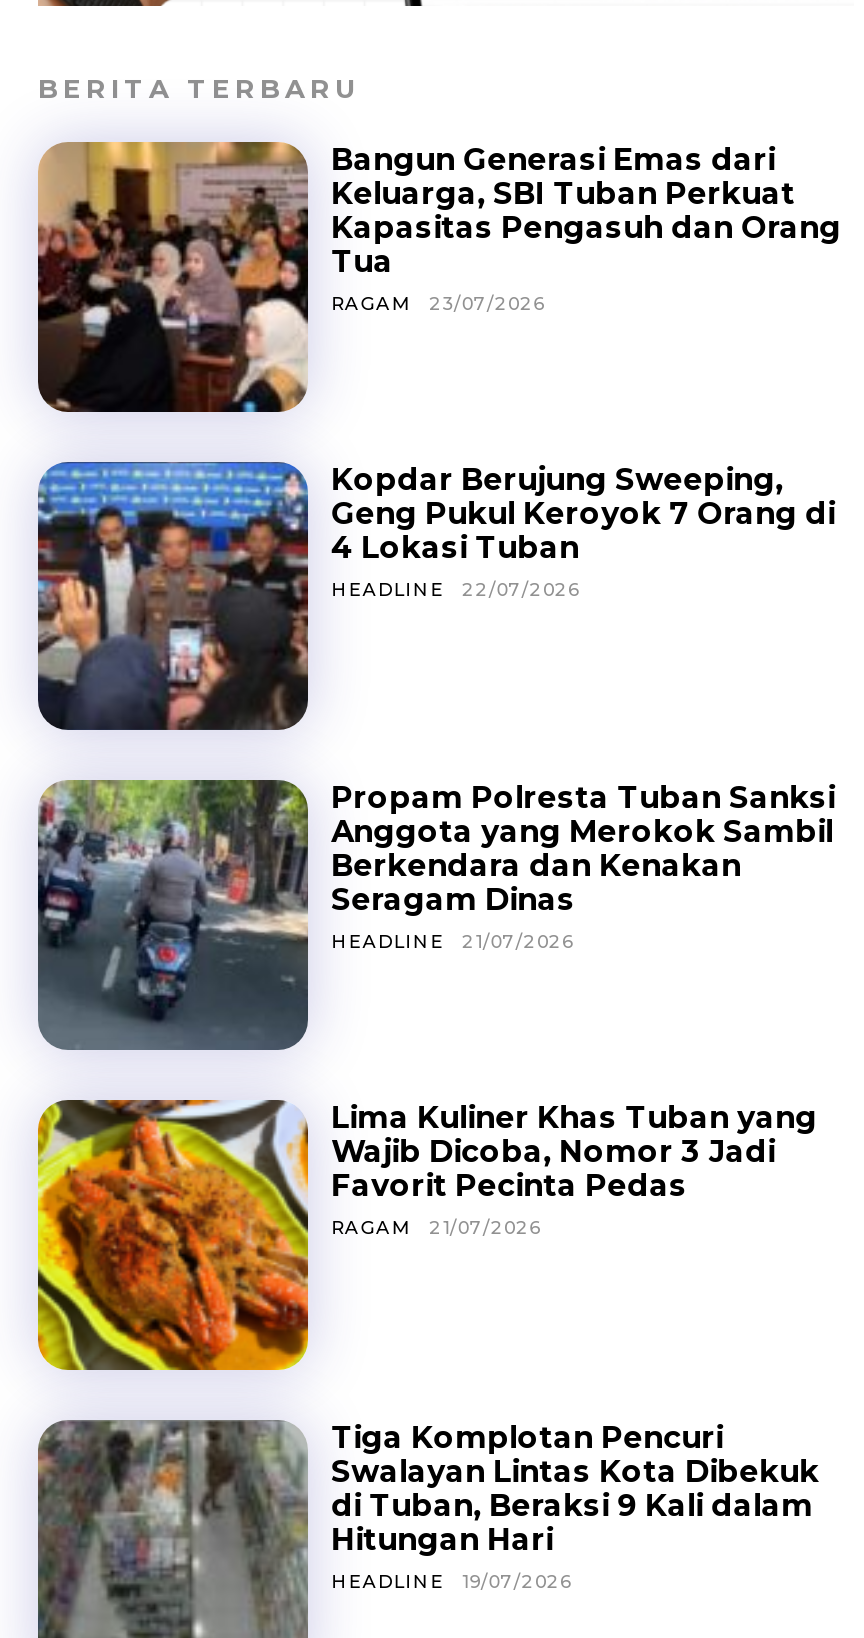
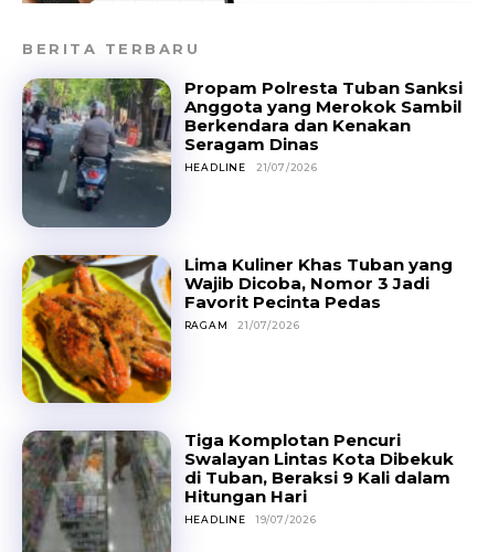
- [image]
- Bangun Generasi Emas dari
- Keluarga, SBI Tuban Perkuat
- Kapasitas Pengasuh dan Orang
- Tua
- RAGAM
- 23/07/2026

- [image]
- Kopdar Berujung Sweeping,
- Geng Pukul Keroyok 7 Orang di
- 4 Lokasi Tuban
- HEADLINE
- 22/07/2026
